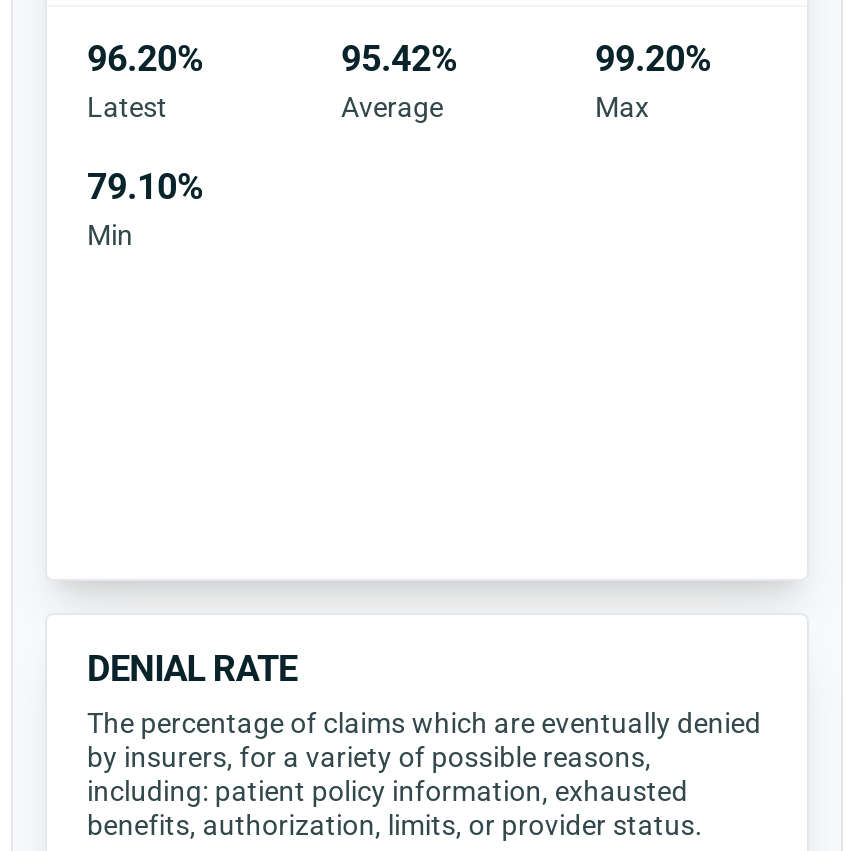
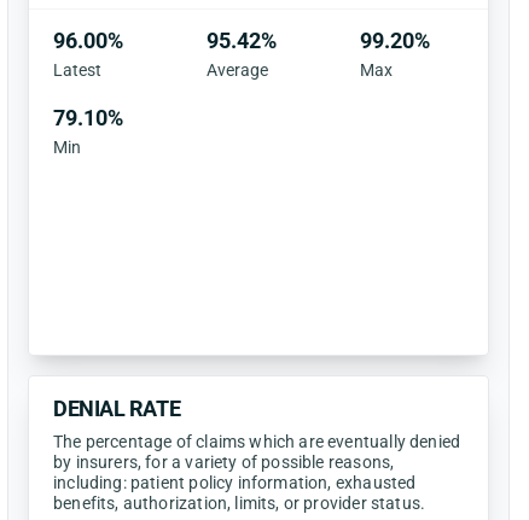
- 96.20%
+ 96.00%
